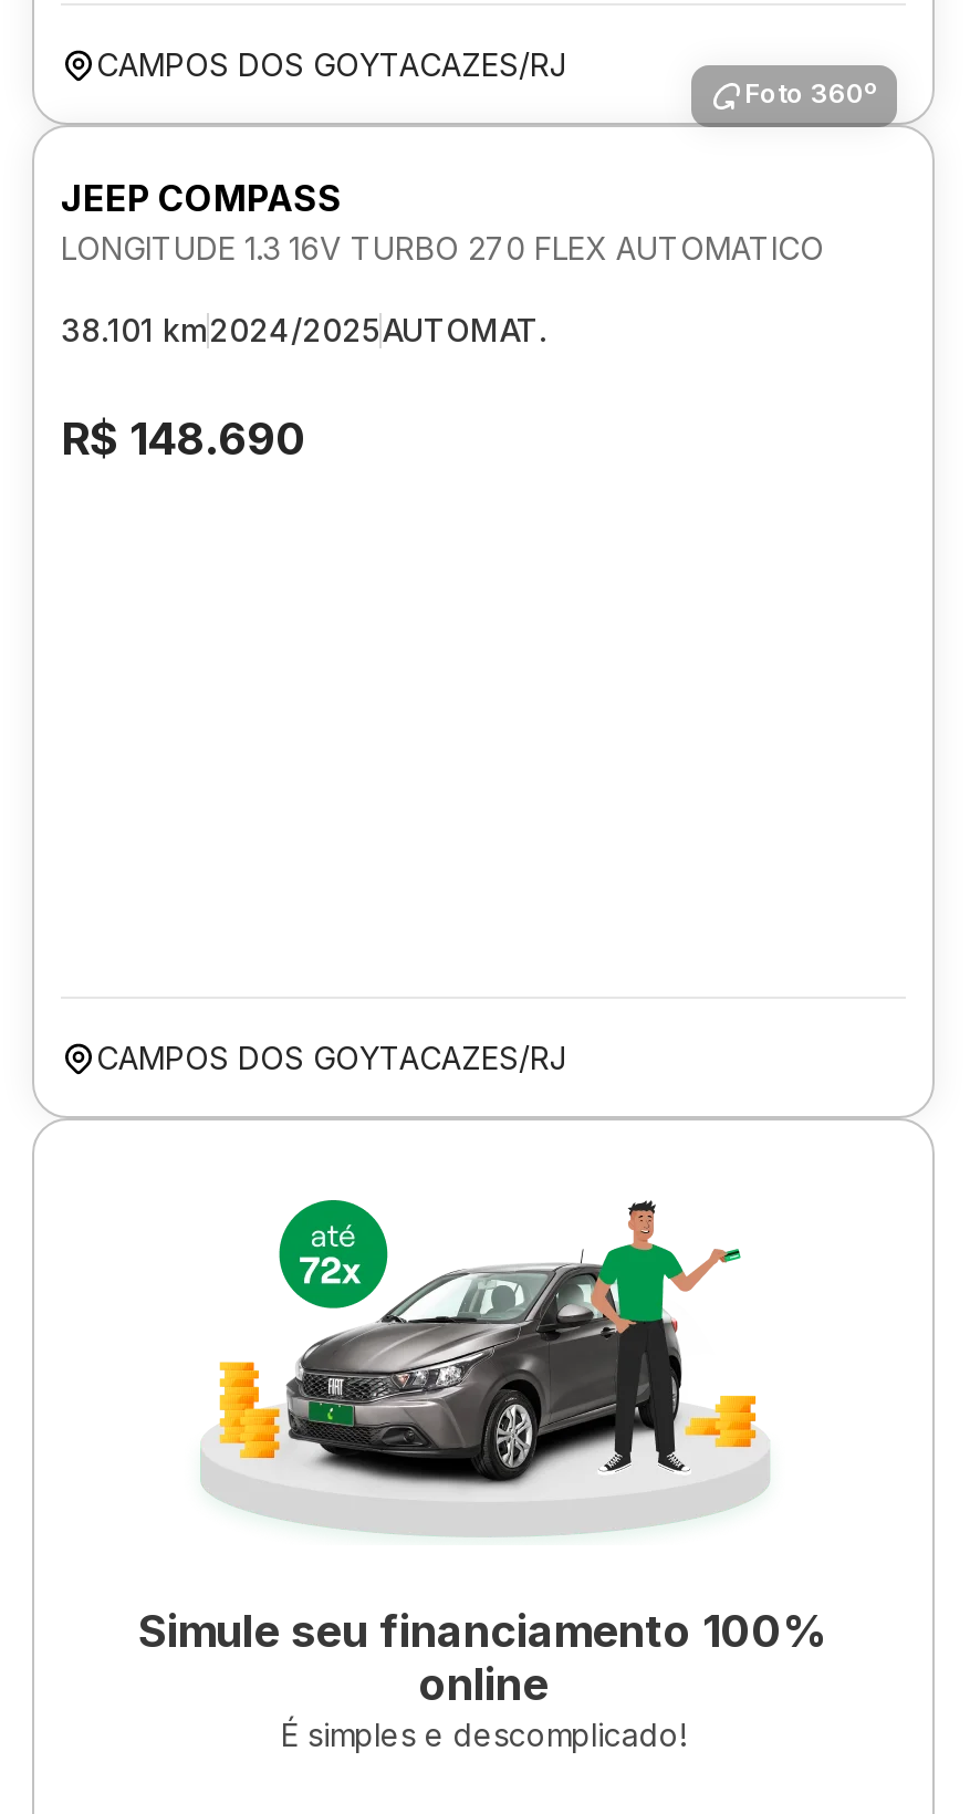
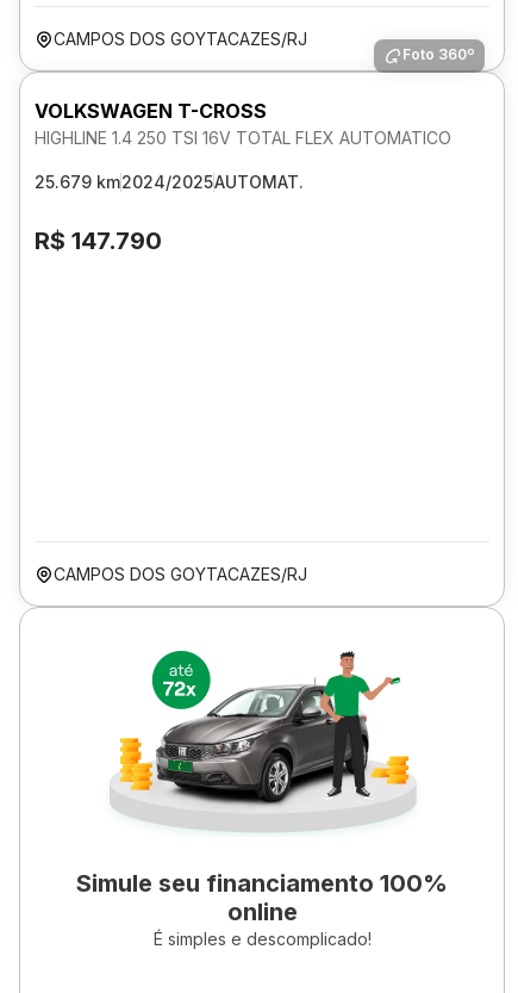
- JEEP COMPASS
- LONGITUDE 1.3 16V TURBO 270 FLEX AUTOMATICO
+ VOLKSWAGEN T-CROSS
+ HIGHLINE 1.4 250 TSI 16V TOTAL FLEX AUTOMATICO

- 38.101 km2024/2025AUTOMAT.
+ 25.679 km2024/2025AUTOMAT.

- R$ 148.690
+ R$ 147.790
